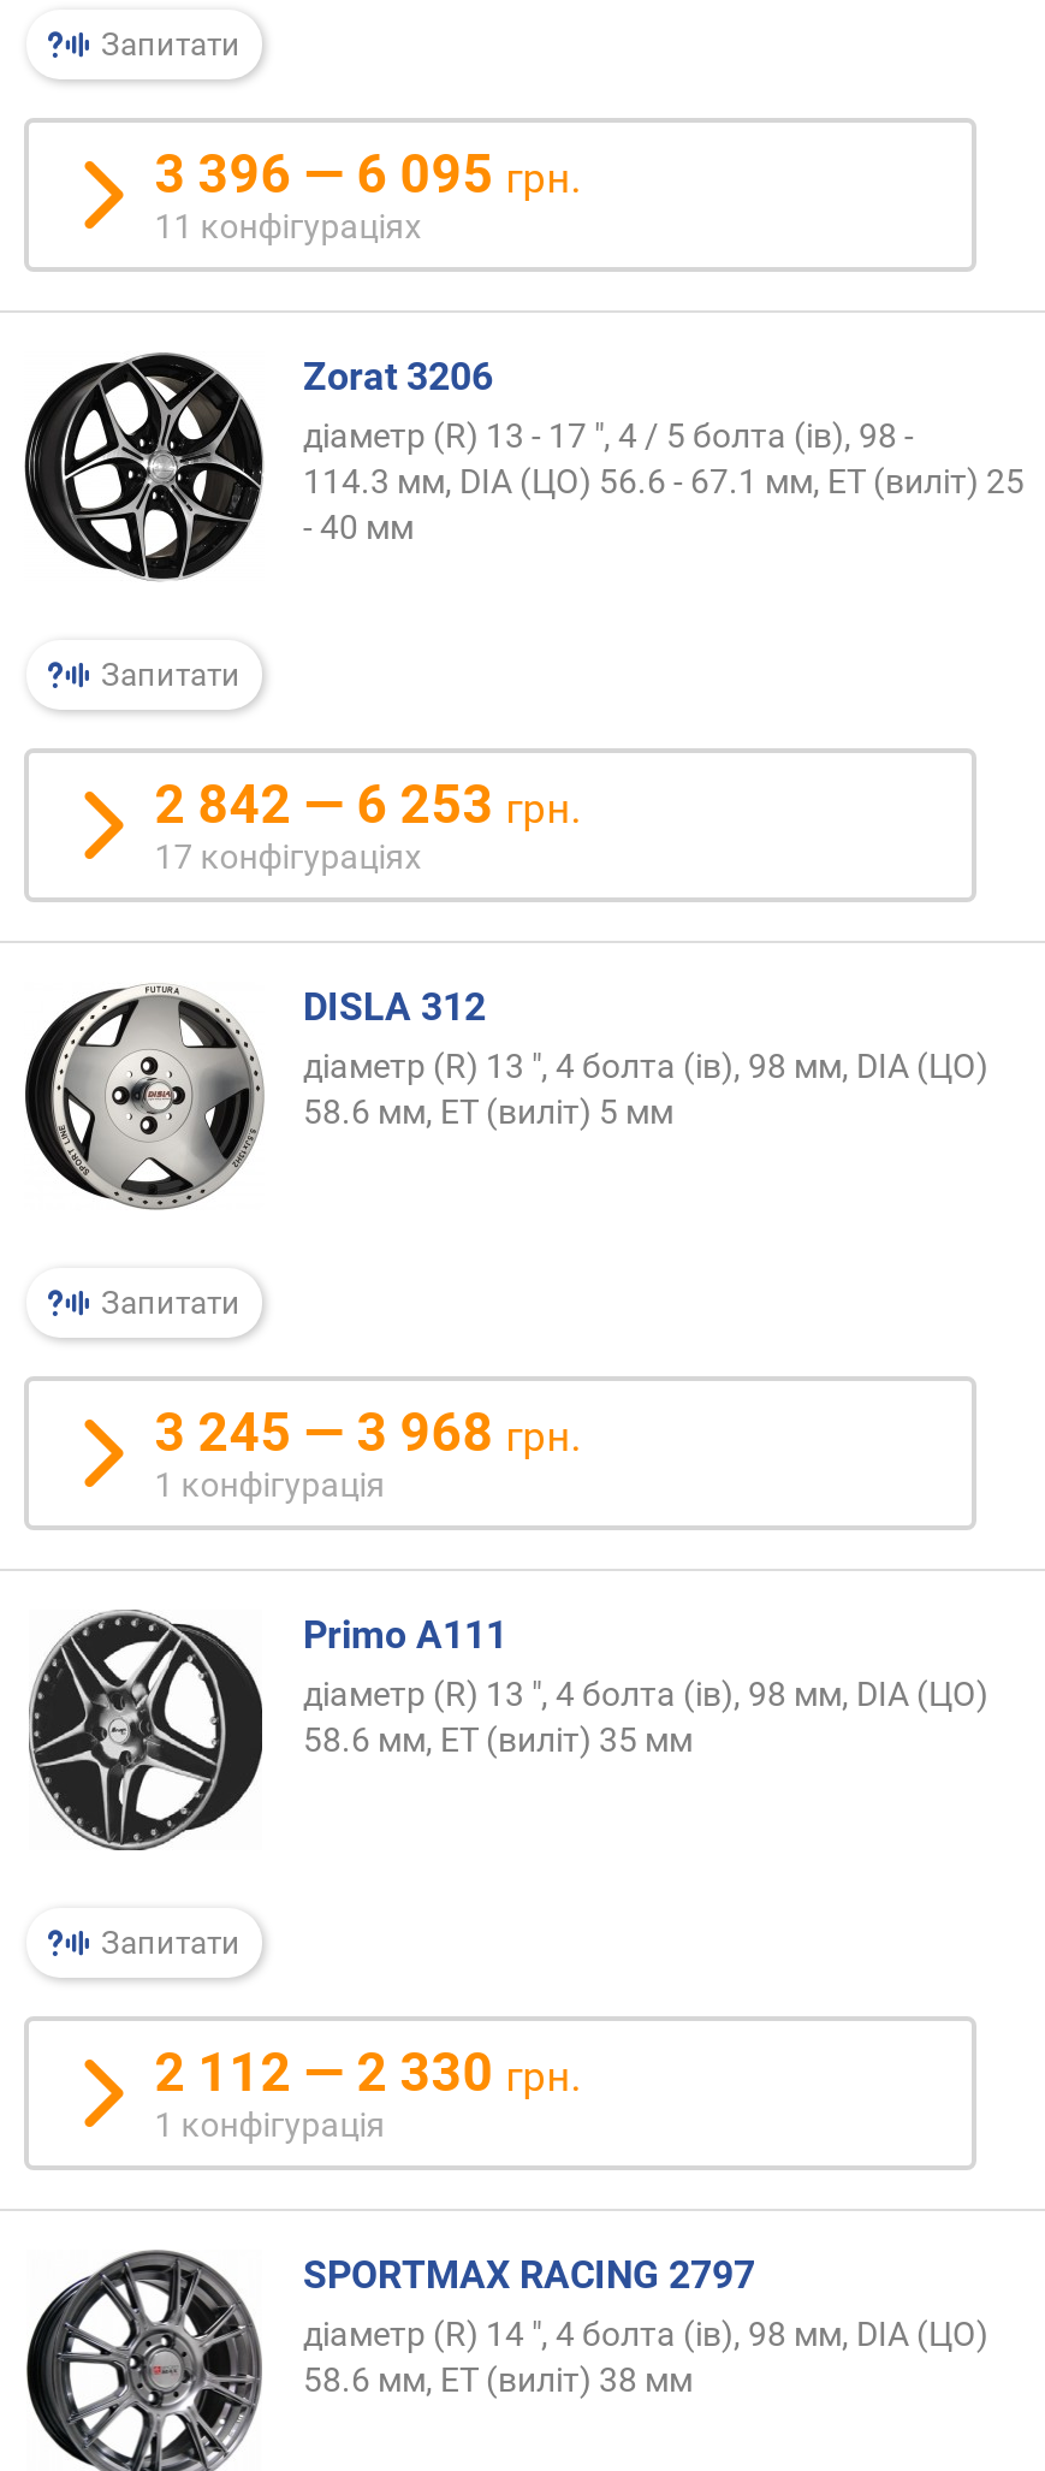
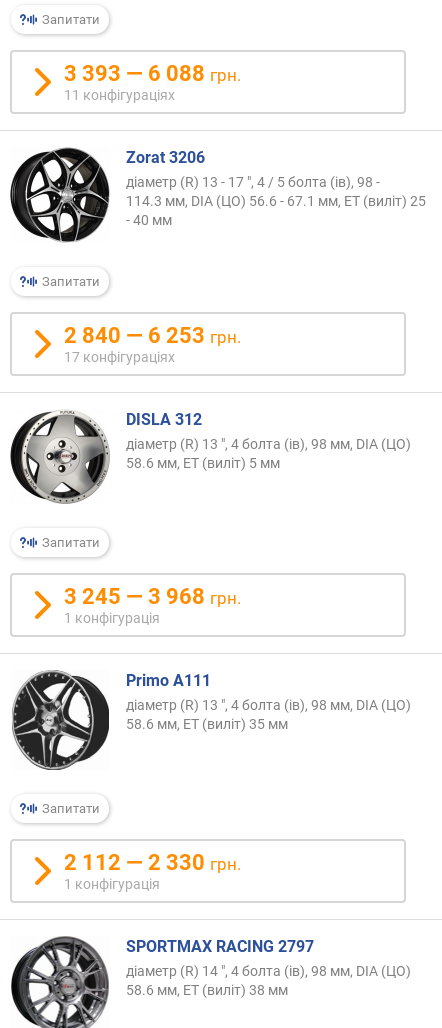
- 3 396 — 6 095 грн.
+ 3 393 — 6 088 грн.

- 2 842 — 6 253 грн.
+ 2 840 — 6 253 грн.
